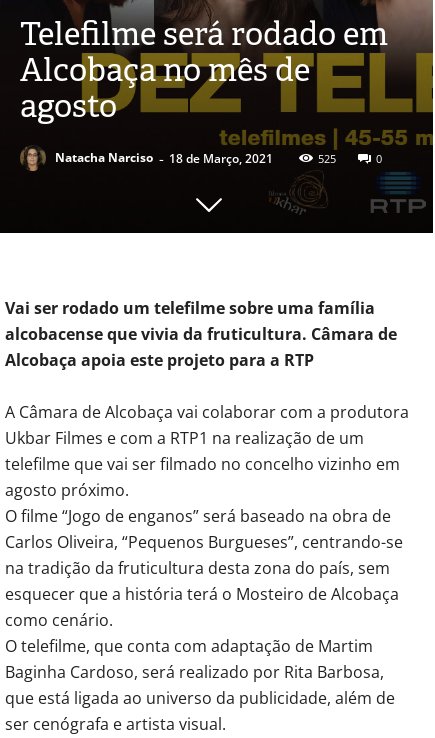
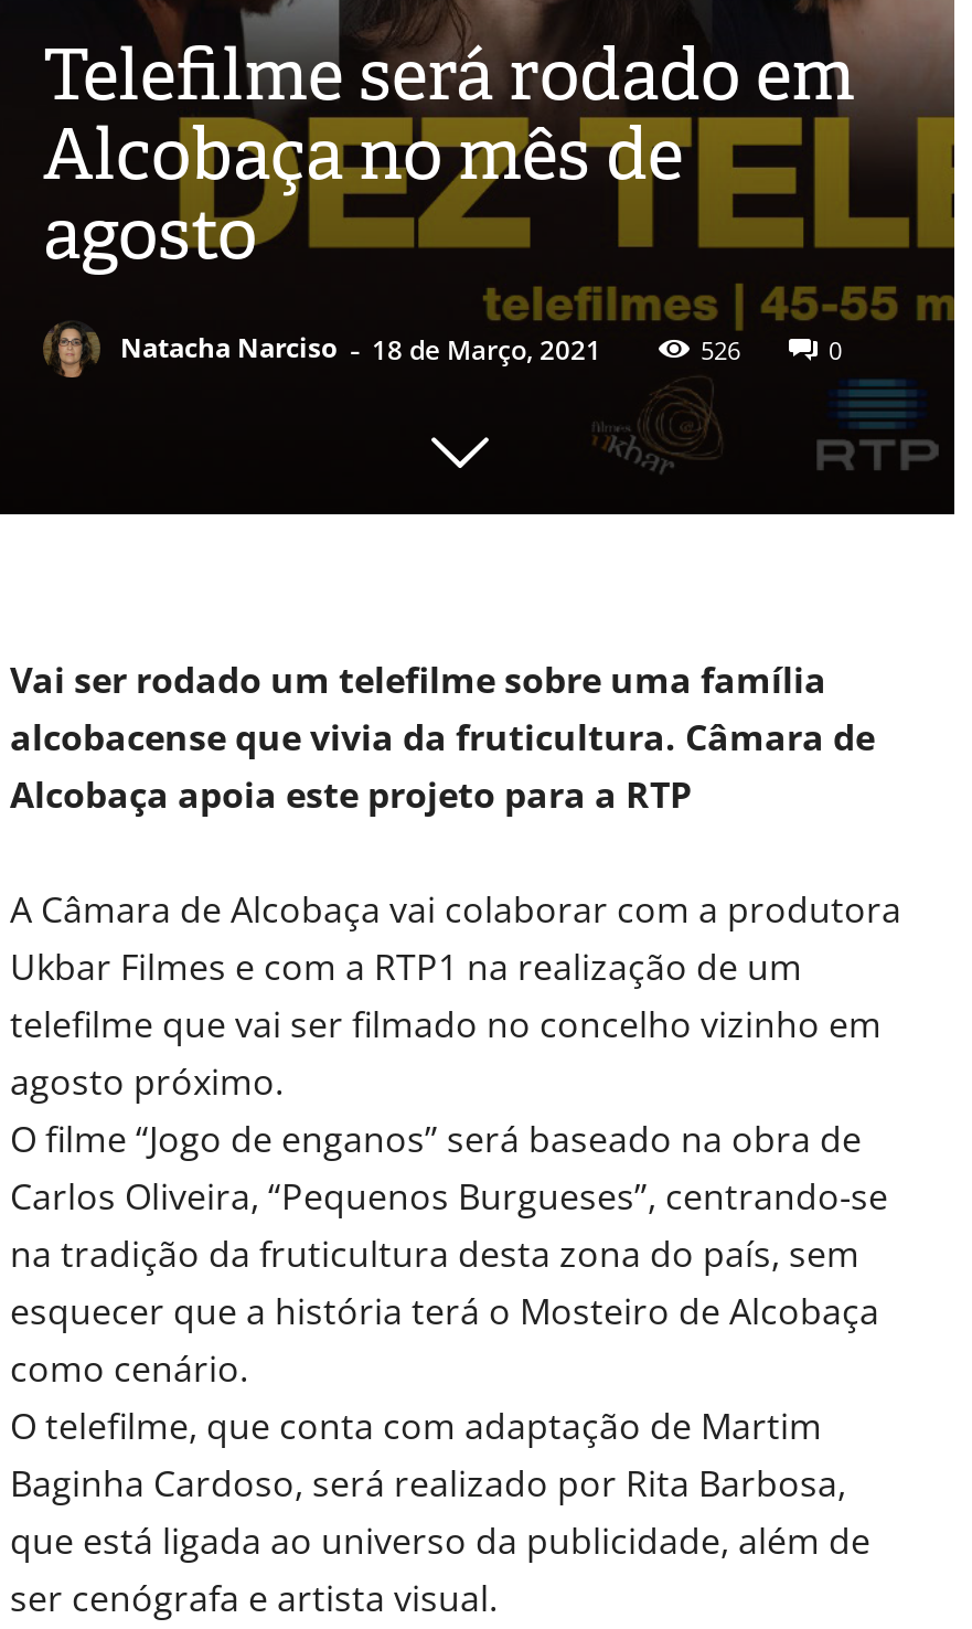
- 525
+ 526
